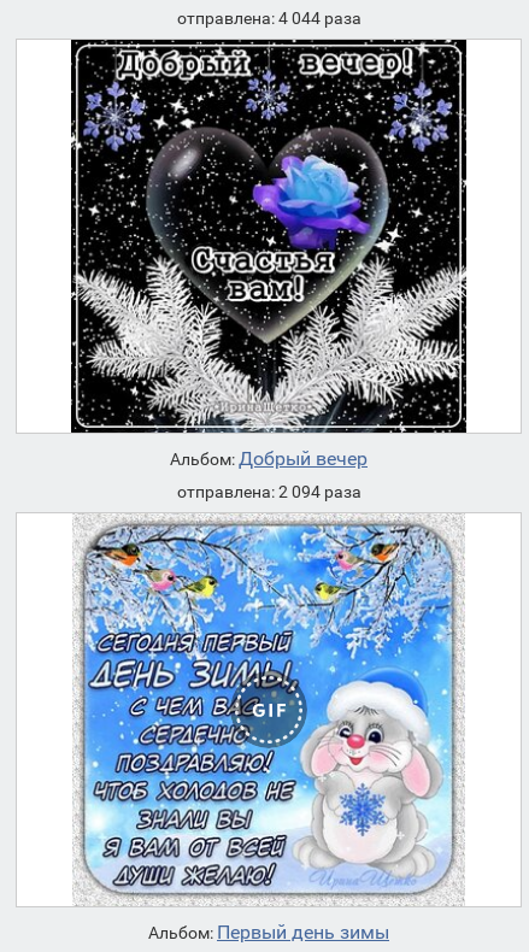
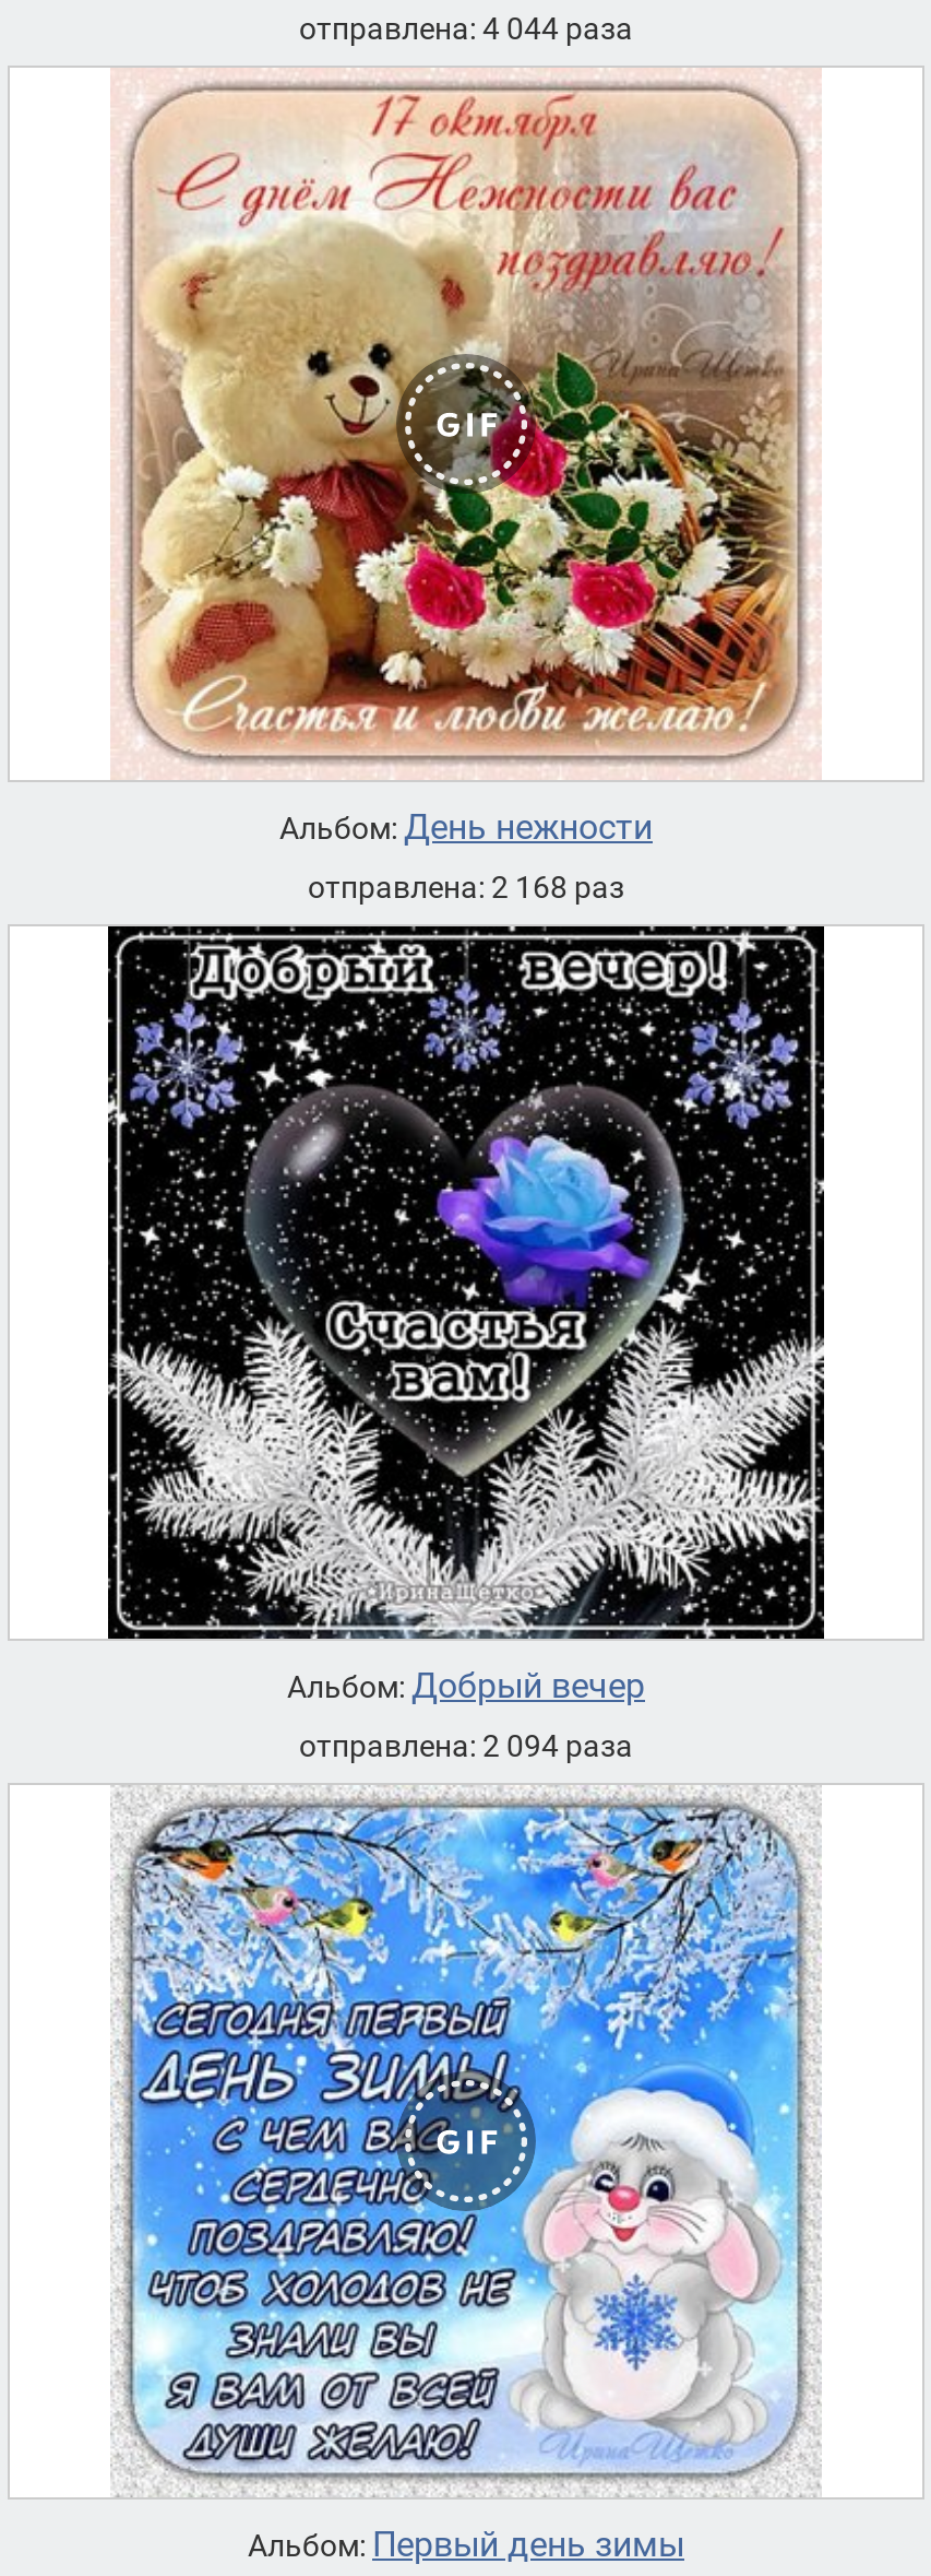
+ [image]
+ Альбом: День нежности
+ отправлена: 2 168 раз
